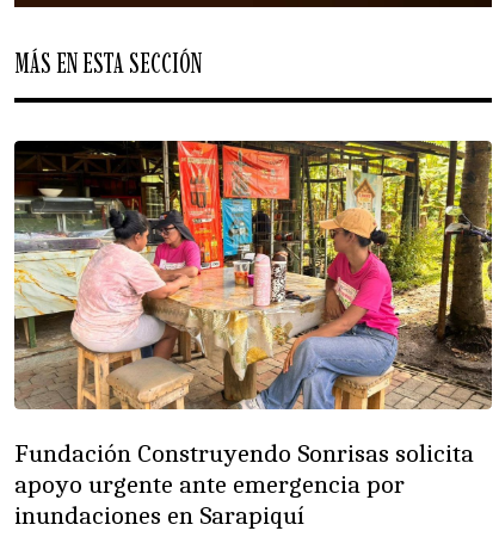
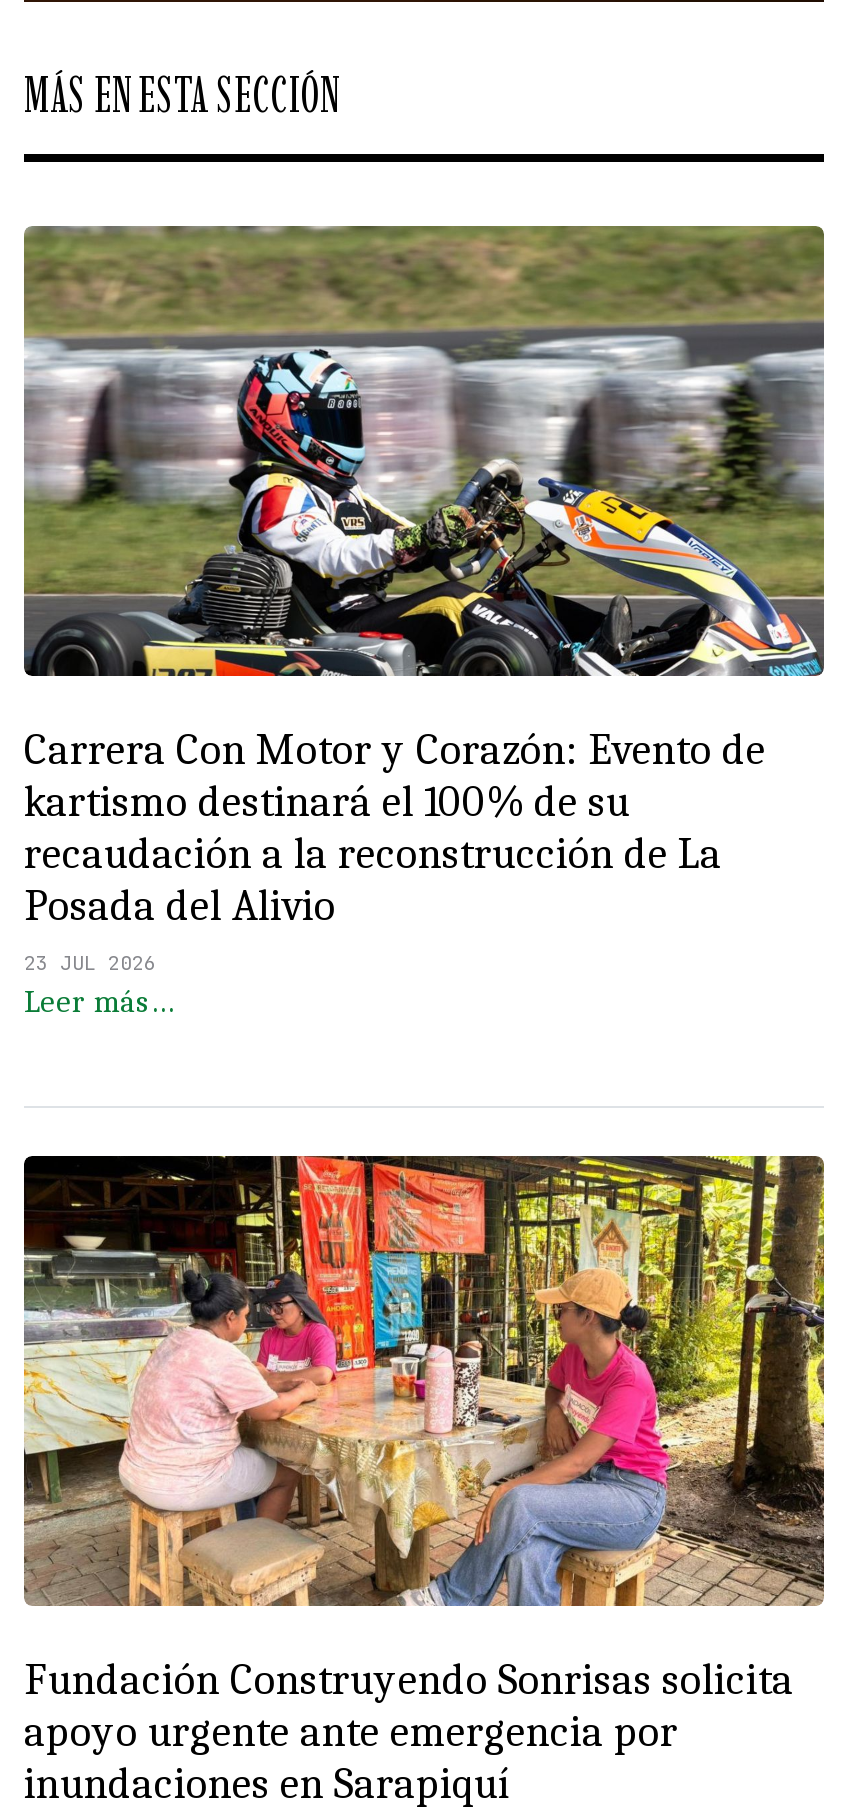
+ [image]
+ Carrera Con Motor y Corazón: Evento de
+ kartismo destinará el 100% de su
+ recaudación a la reconstrucción de La
+ Posada del Alivio
+ 23 JUL 2026
+ Leer más…
